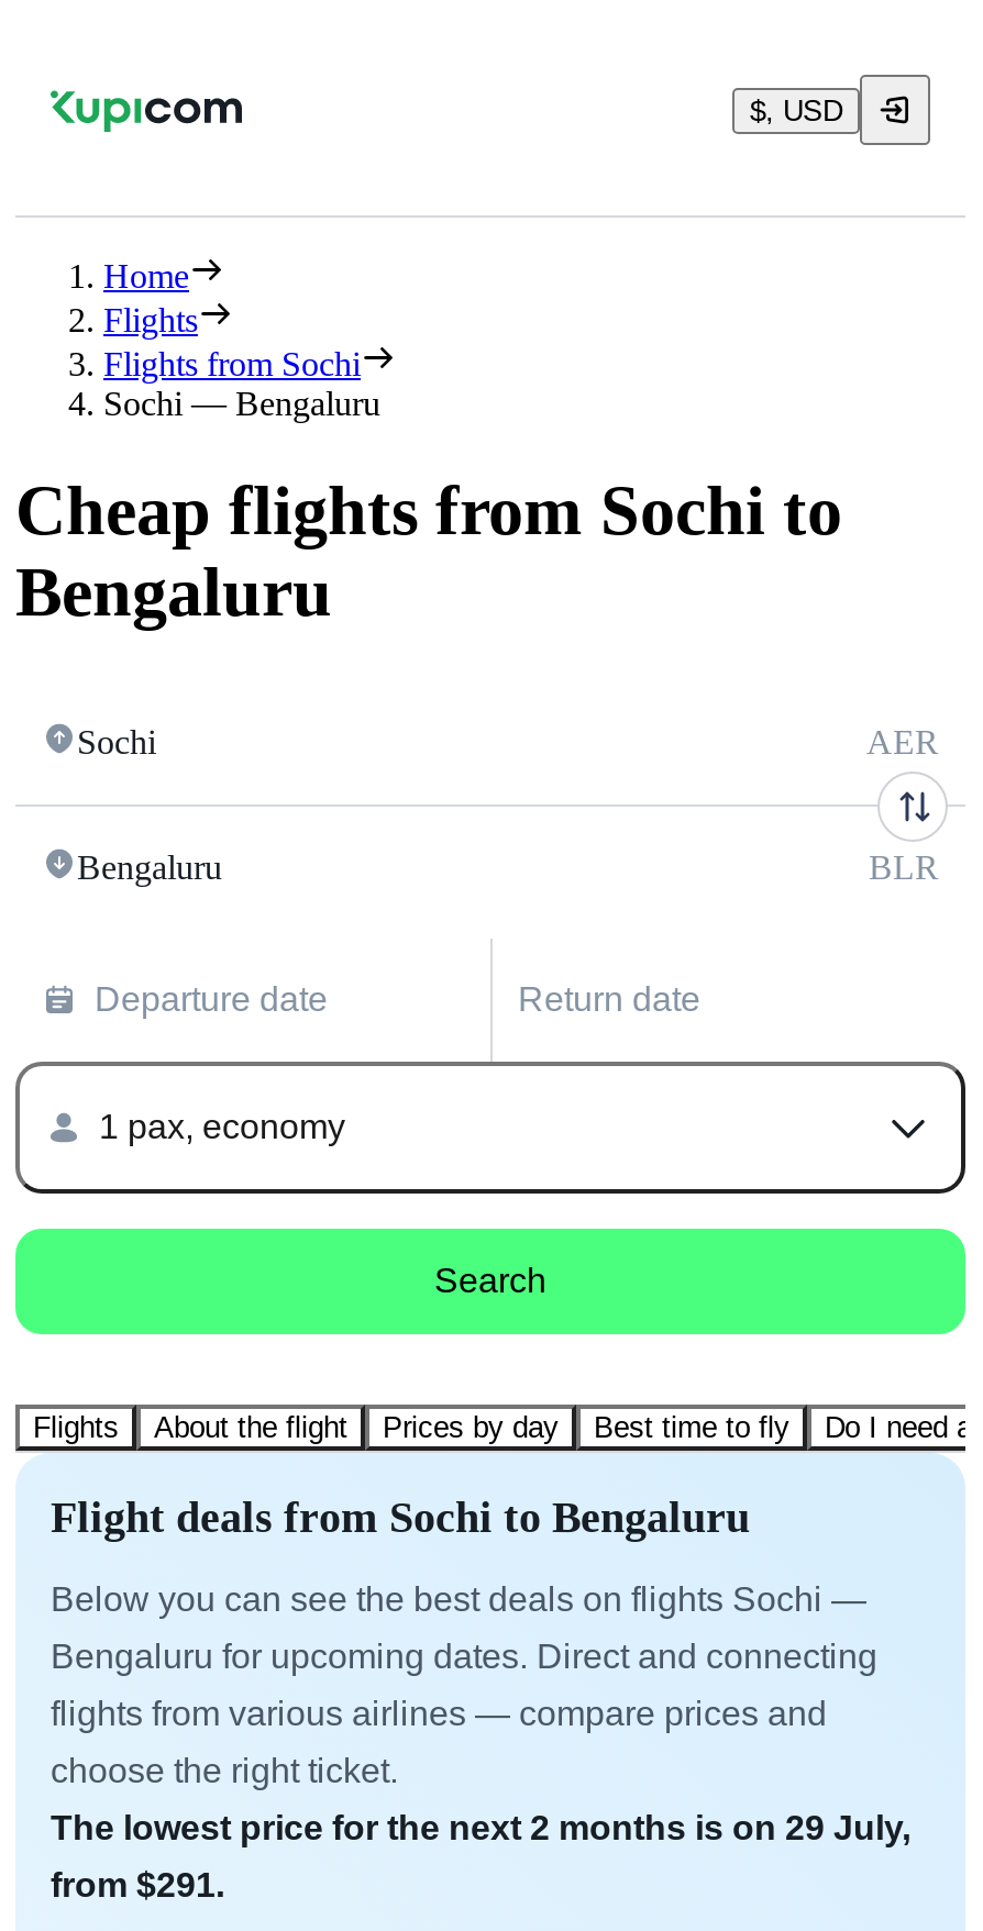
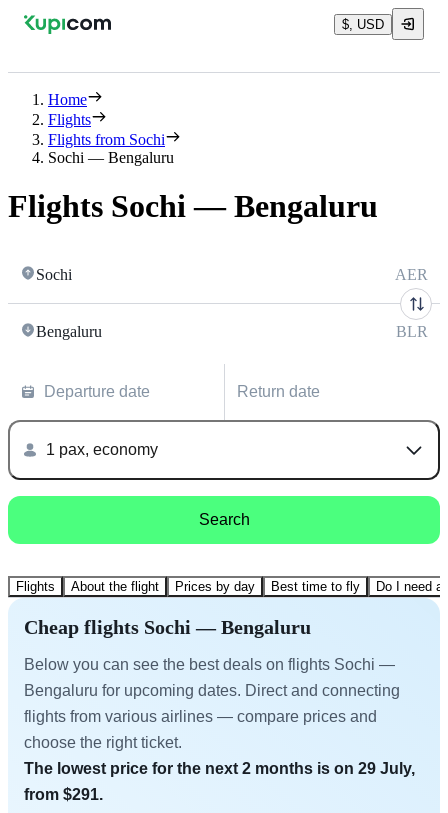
- Cheap flights from Sochi to
- Bengaluru
+ Flights Sochi — Bengaluru

- Flight deals from Sochi to Bengaluru
+ Cheap flights Sochi — Bengaluru
